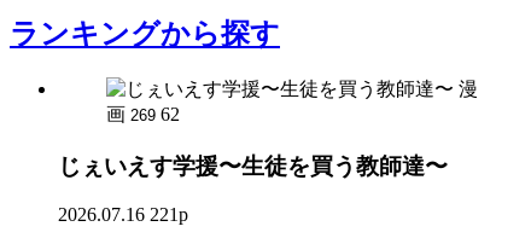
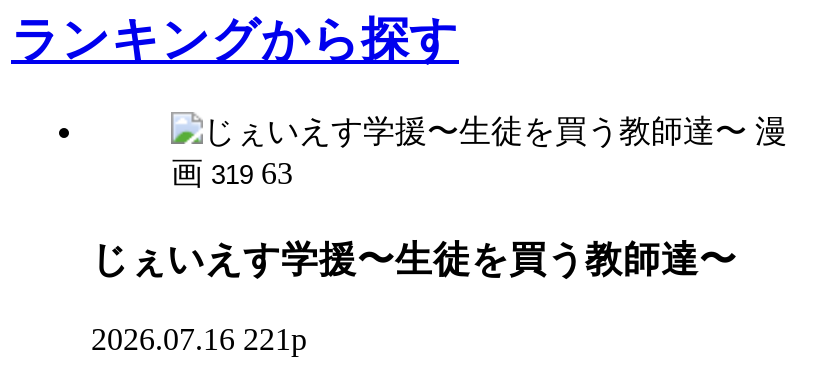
- 画 269 62
+ 画 319 63
